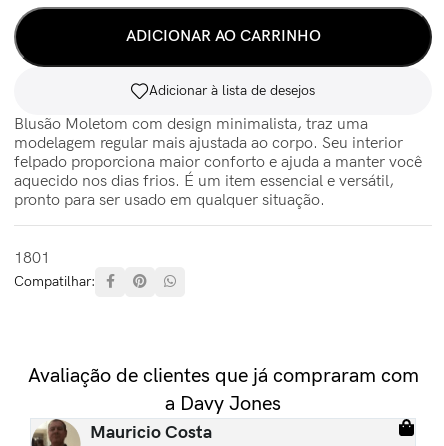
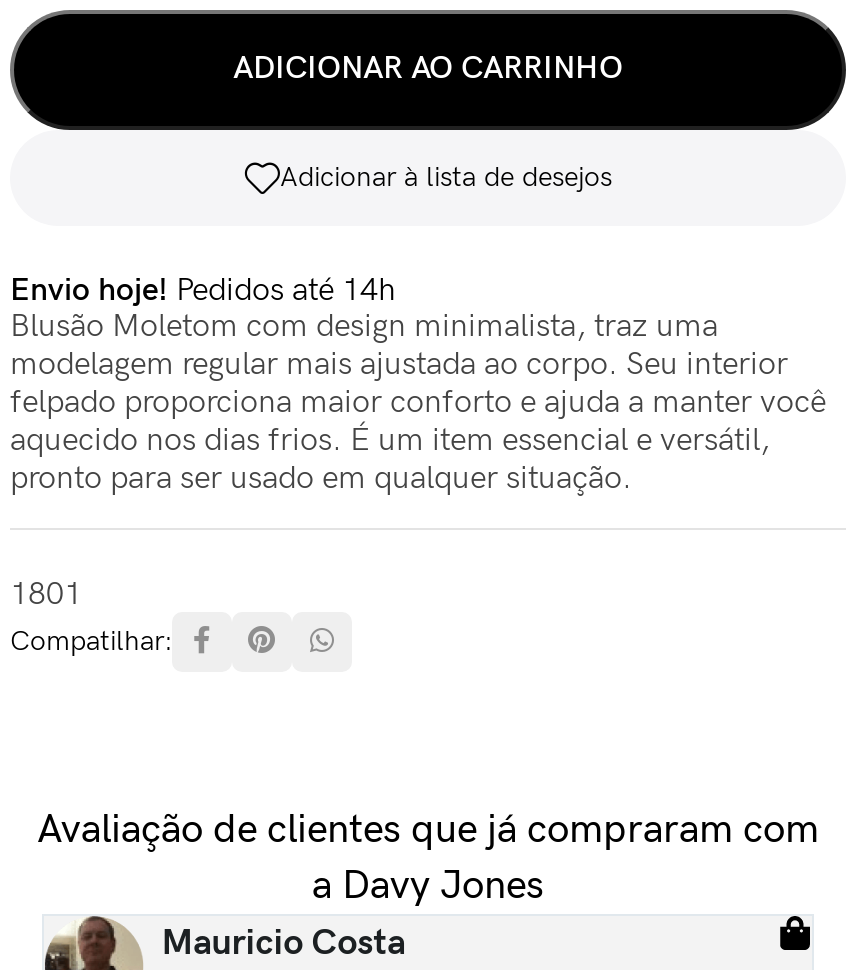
+ Envio hoje! Pedidos até 14h
